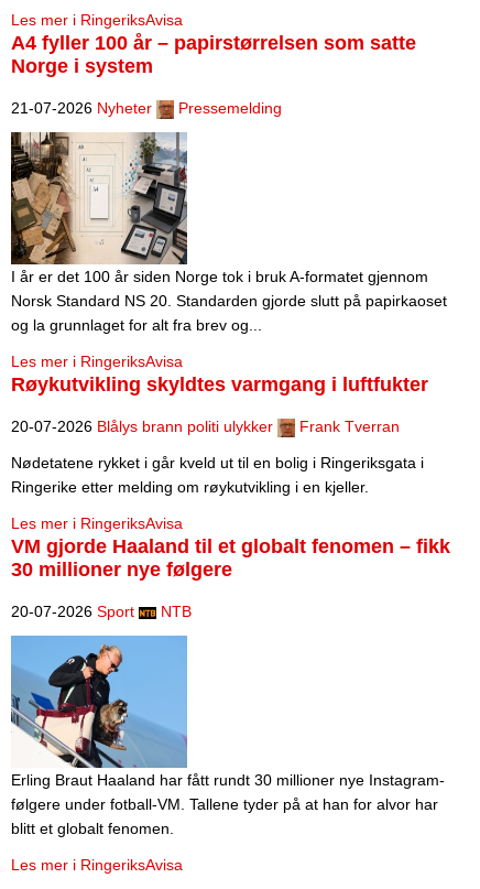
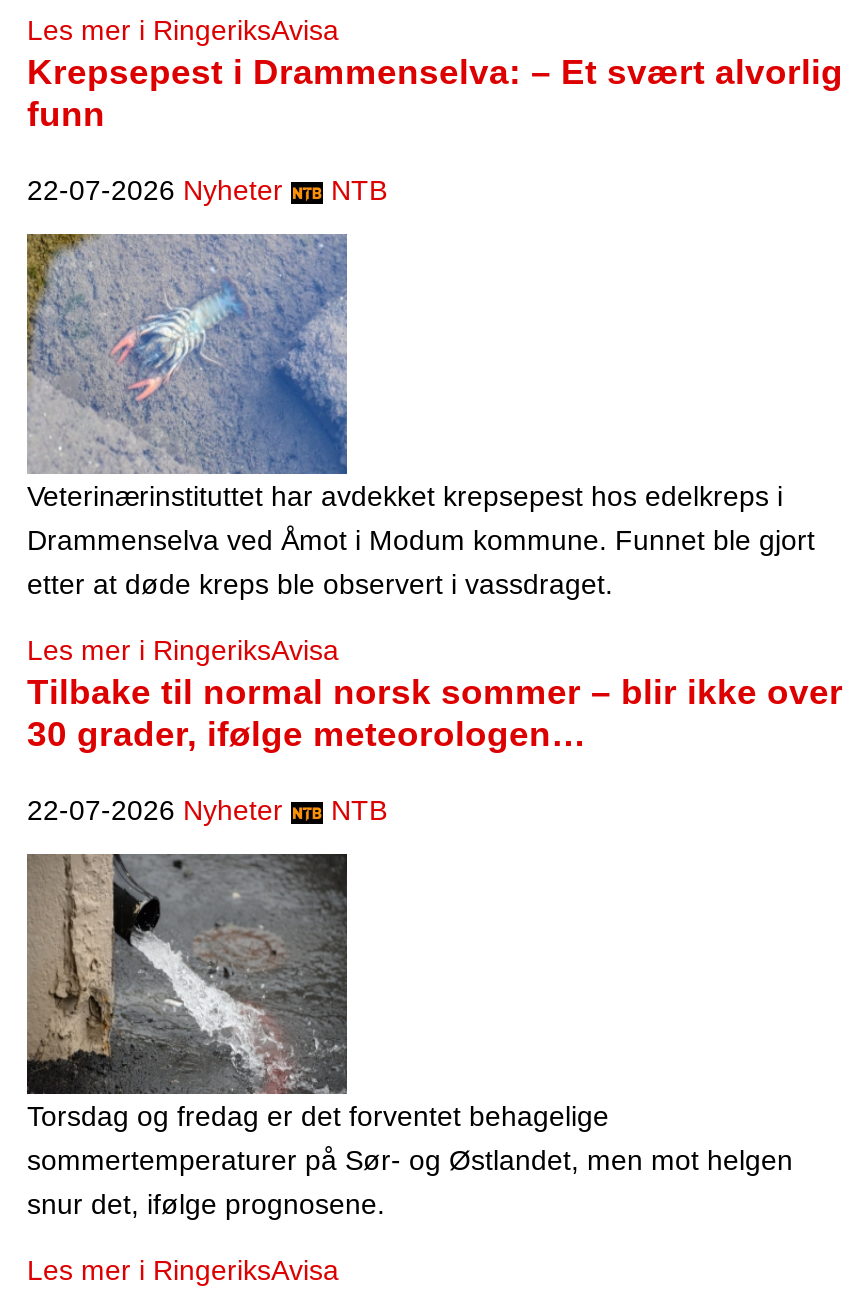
- A4 fyller 100 år – papirstørrelsen som satte
- Norge i system
+ Krepsepest i Drammenselva: – Et svært alvorlig
+ funn

- 21-07-2026 Nyheter
- Pressemelding
+ 22-07-2026 Nyheter
+ NTB

- [image]
- I år er det 100 år siden Norge tok i bruk A-formatet gjennom
- Norsk Standard NS 20. Standarden gjorde slutt på papirkaoset
- og la grunnlaget for alt fra brev og...
+ [image]
+ Veterinærinstituttet har avdekket krepsepest hos edelkreps i
+ Drammenselva ved Åmot i Modum kommune. Funnet ble gjort
+ etter at døde kreps ble observert i vassdraget.

- Røykutvikling skyldtes varmgang i luftfukter
- 20-07-2026 Blålys brann politi ulykker
- Frank Tverran
- Nødetatene rykket i går kveld ut til en bolig i Ringeriksgata i
- Ringerike etter melding om røykutvikling i en kjeller.
- Les mer i RingeriksAvisa
- VM gjorde Haaland til et globalt fenomen – fikk
- 30 millioner nye følgere
- 20-07-2026 Sport
+ Tilbake til normal norsk sommer – blir ikke over
+ 30 grader, ifølge meteorologen…
+ 22-07-2026 Nyheter

- [image]
- Erling Braut Haaland har fått rundt 30 millioner nye Instagram-
- følgere under fotball-VM. Tallene tyder på at han for alvor har
- blitt et globalt fenomen.
+ [image]
+ Torsdag og fredag er det forventet behagelige
+ sommertemperaturer på Sør- og Østlandet, men mot helgen
+ snur det, ifølge prognosene.
